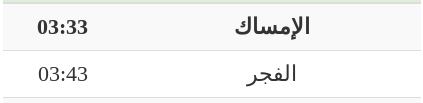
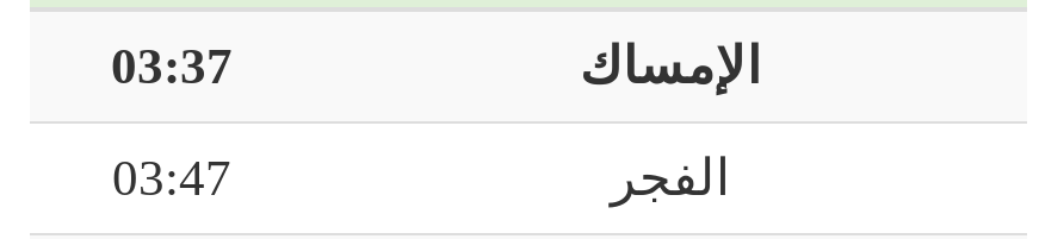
- 03:33
+ 03:37

- 03:43
+ 03:47
